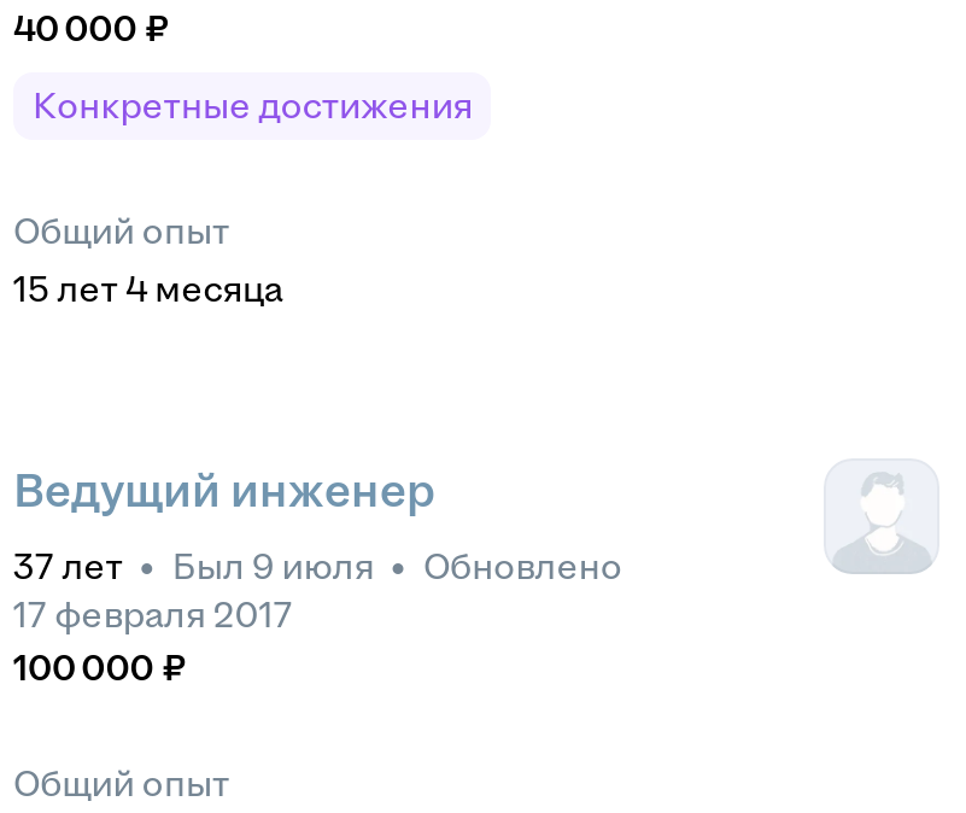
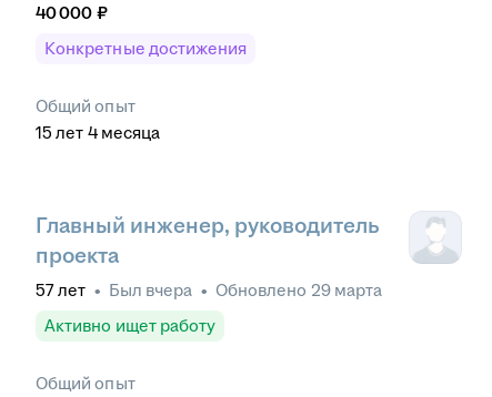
- Ведущий инженер
- 37 лет • Был 9 июля • Обновлено
- 17 февраля 2017
- 100 000 ₽
+ Главный инженер, руководитель
+ проекта
+ 57 лет • Был вчера • Обновлено 29 марта
+ Активно ищет работу
